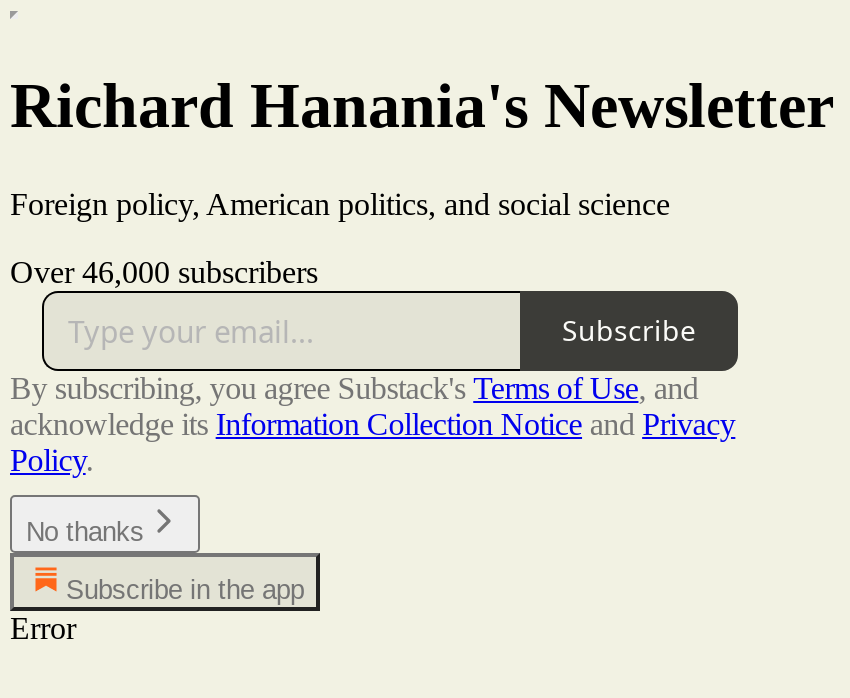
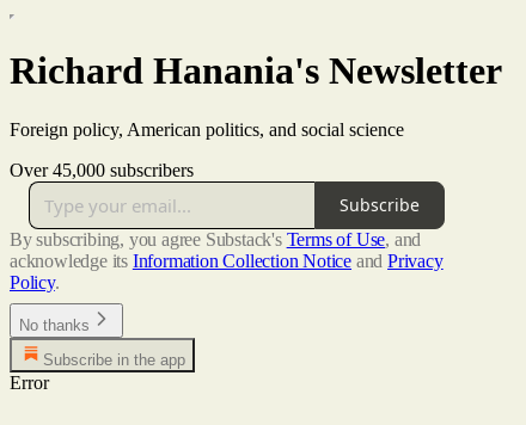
- Over 46,000 subscribers
+ Over 45,000 subscribers
